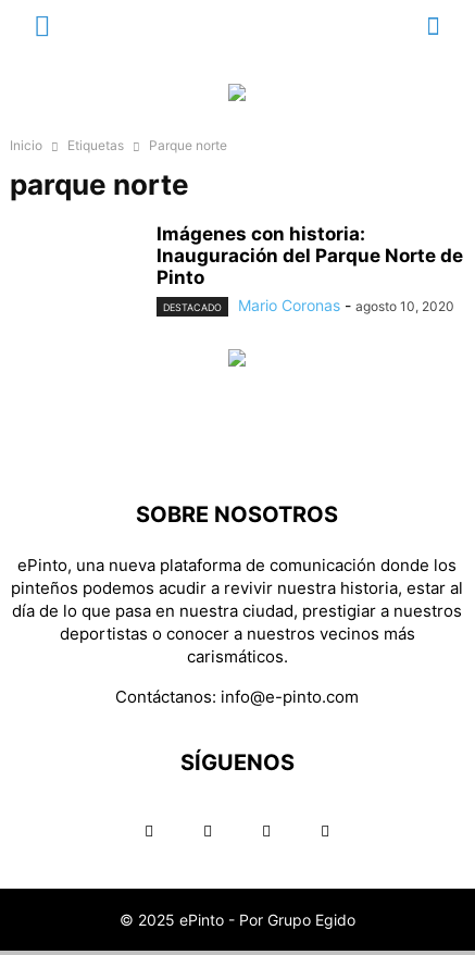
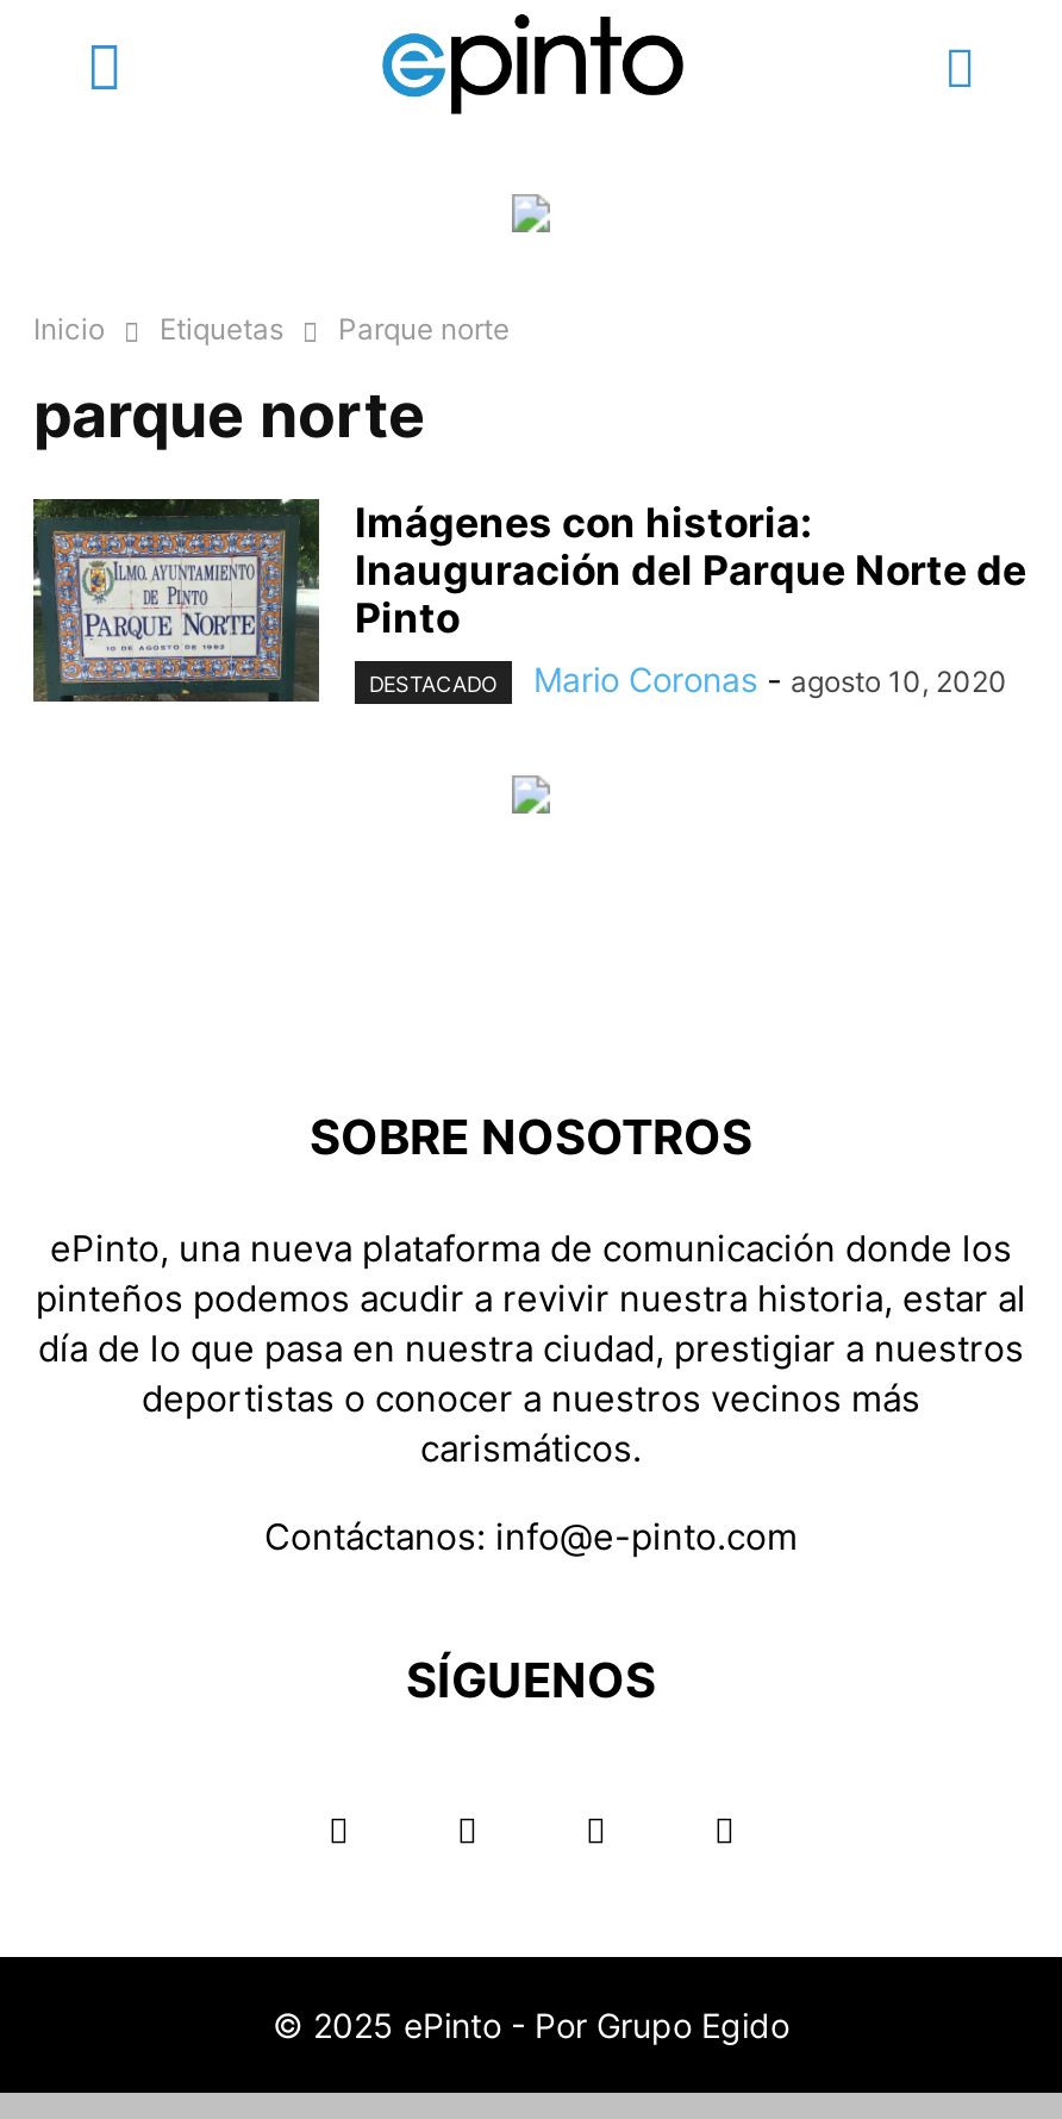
+ [image]

+ [image]
